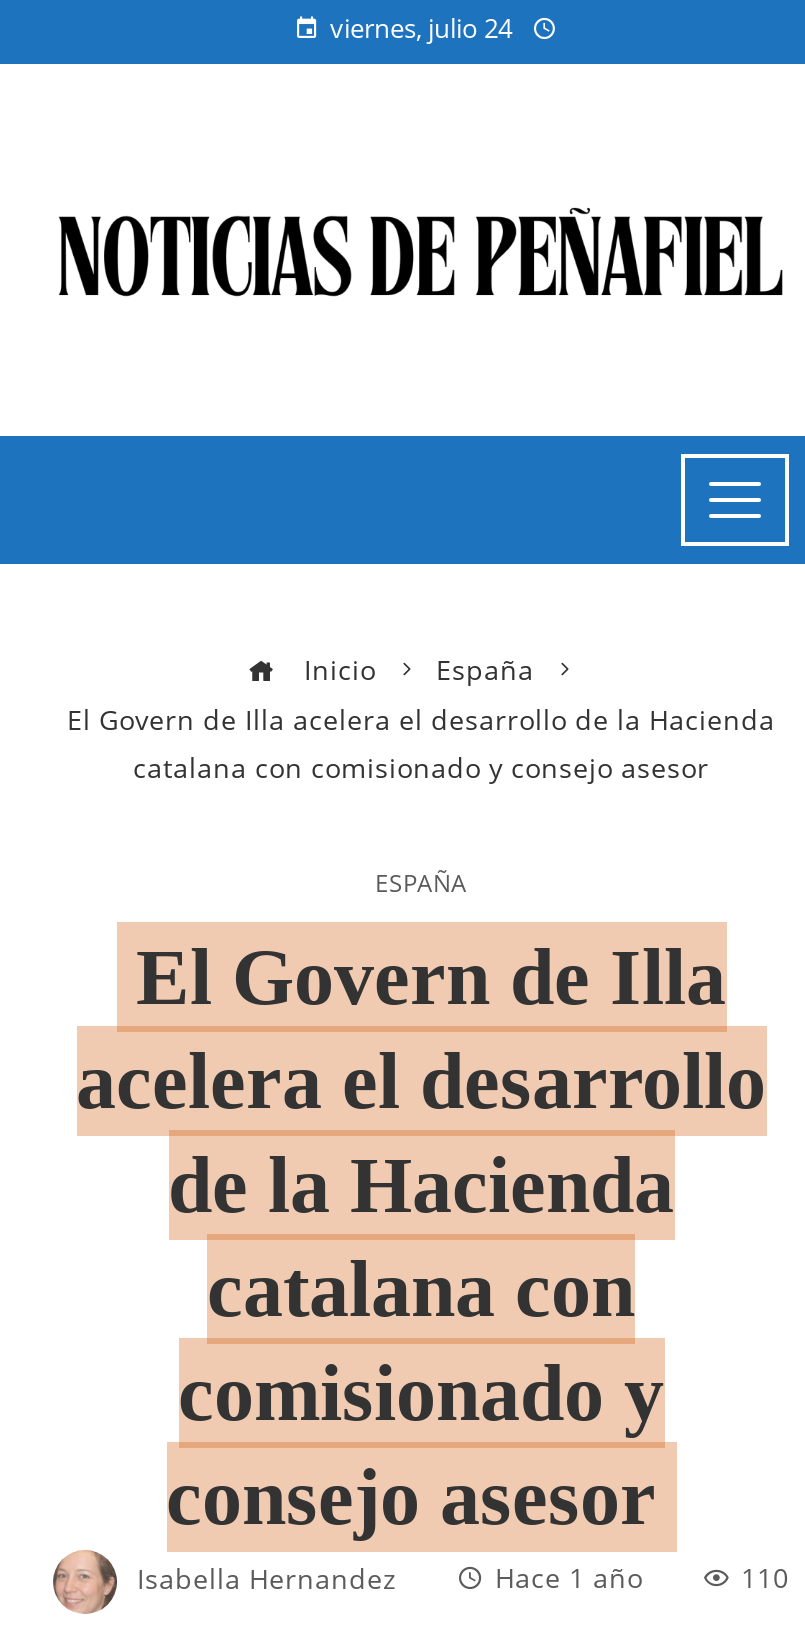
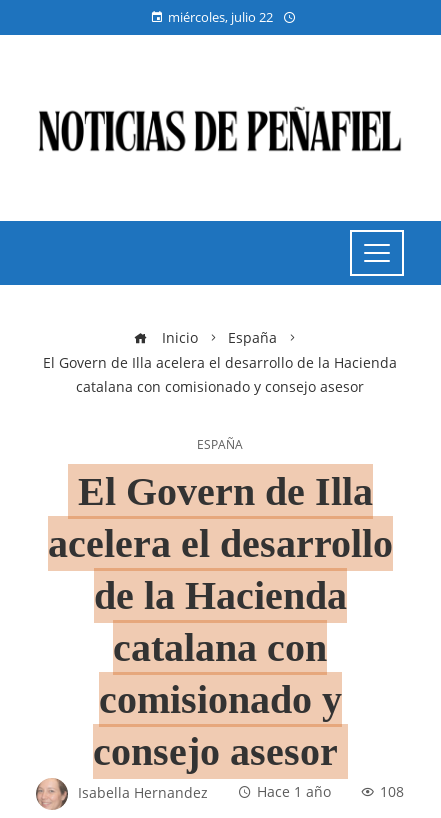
- viernes, julio 24
+ miércoles, julio 22

- 110
+ 108
